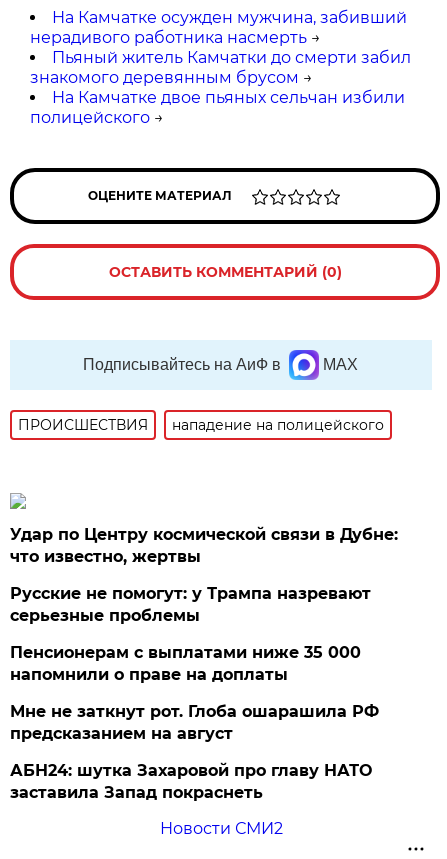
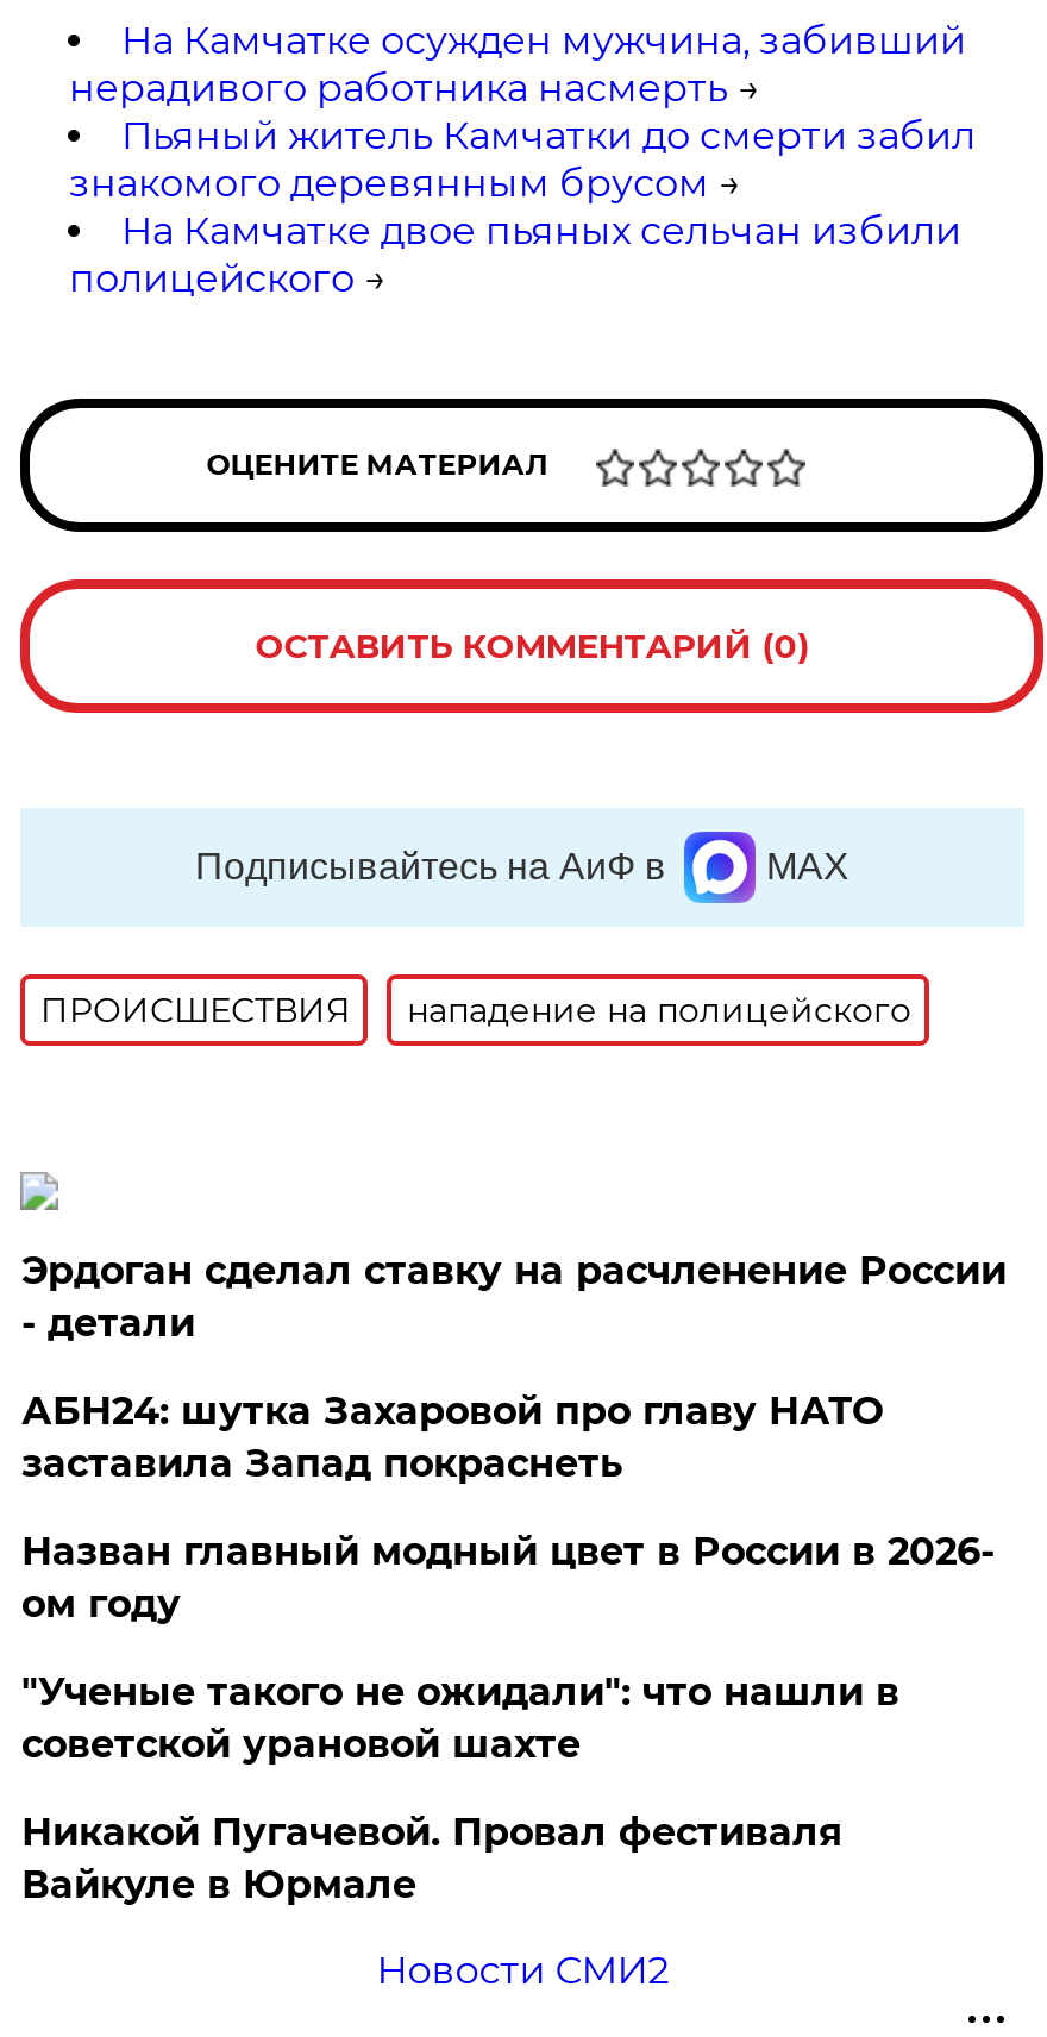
- Удар по Центру космической связи в Дубне:
- что известно, жертвы
- Русские не помогут: у Трампа назревают
- серьезные проблемы
- Пенсионерам с выплатами ниже 35 000
- напомнили о праве на доплаты
- Мне не заткнут рот. Глоба ошарашила РФ
- предсказанием на август
+ Эрдоган сделал ставку на расчленение России
+ - детали

moved up: АБН24: шутка Захаровой про главу НАТО | заставила Запад покраснеть

+ Назван главный модный цвет в России в 2026-
+ ом году
+ "Ученые такого не ожидали": что нашли в
+ советской урановой шахте
+ Никакой Пугачевой. Провал фестиваля
+ Вайкуле в Юрмале
